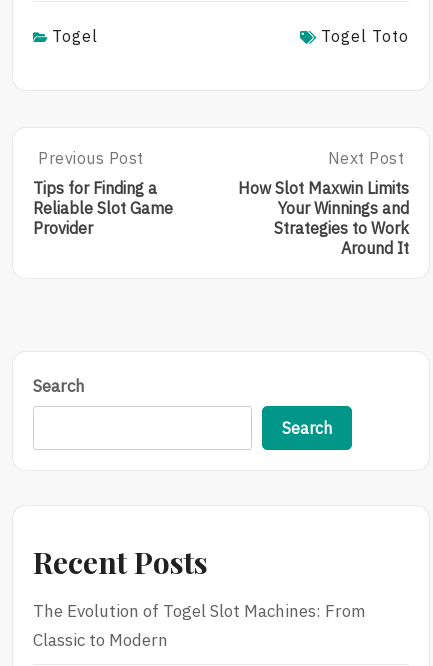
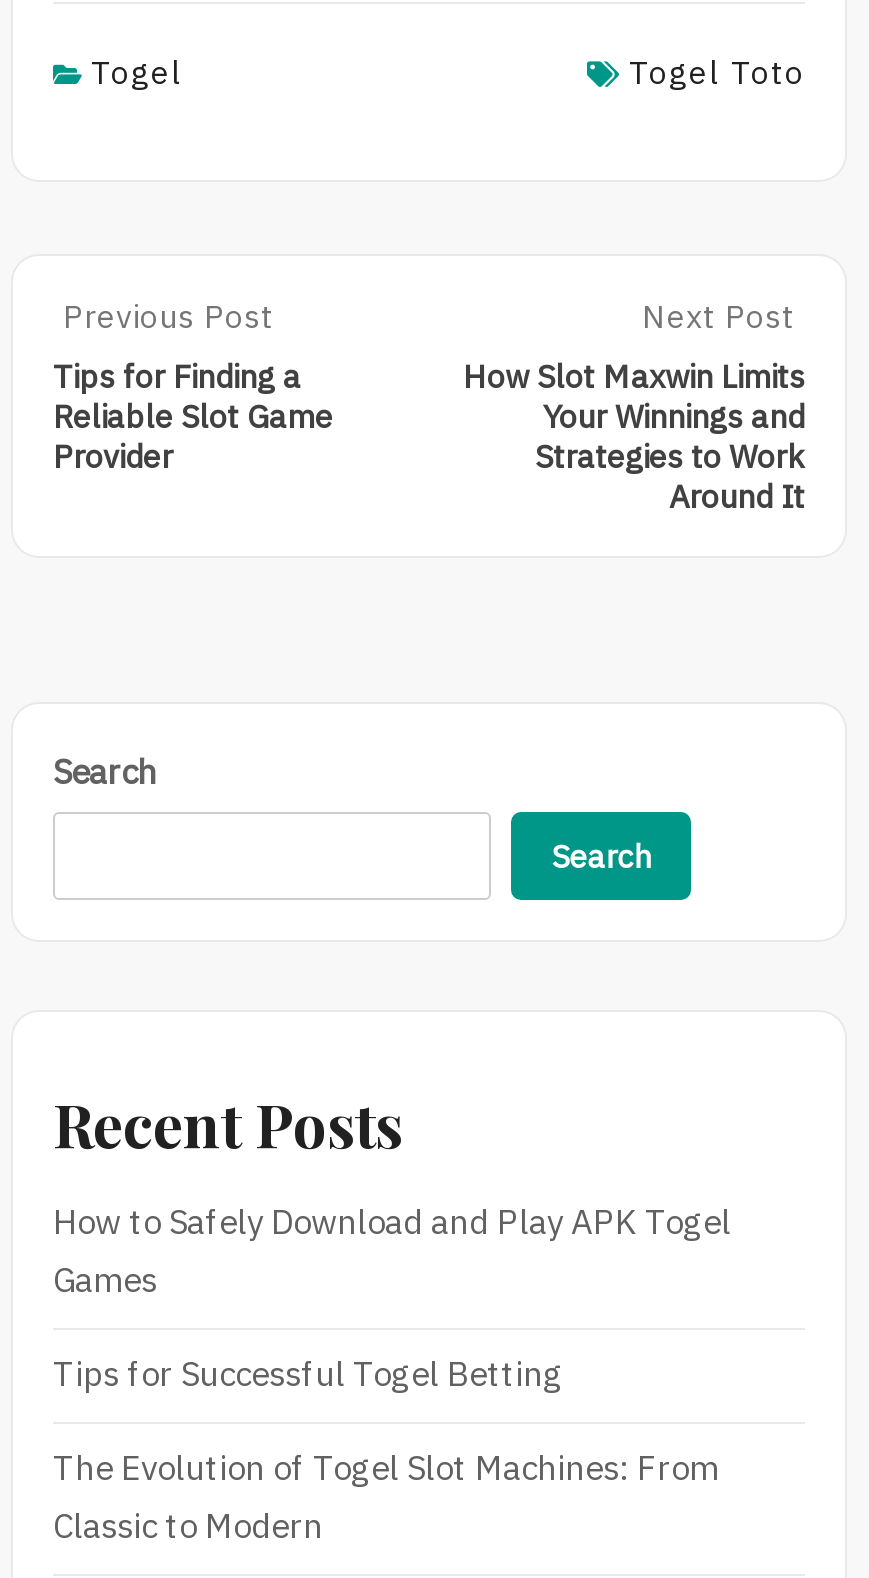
+ How to Safely Download and Play APK Togel
+ Games
+ Tips for Successful Togel Betting
